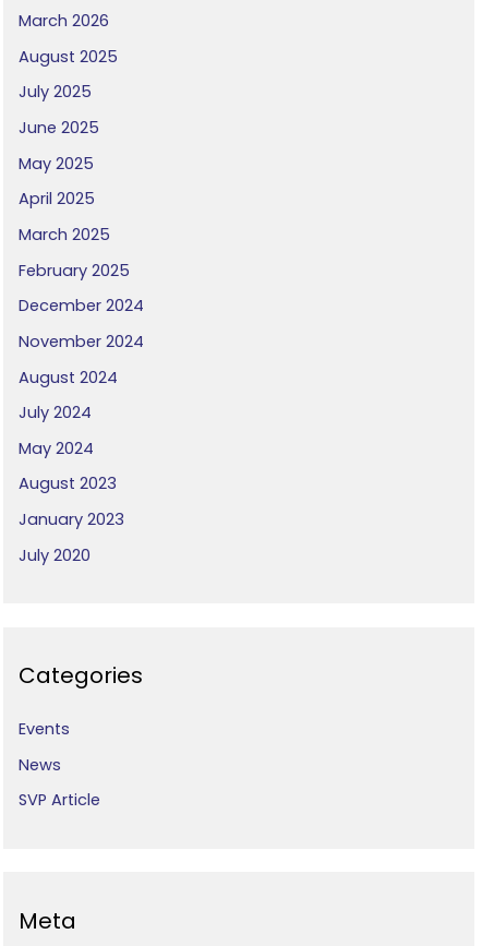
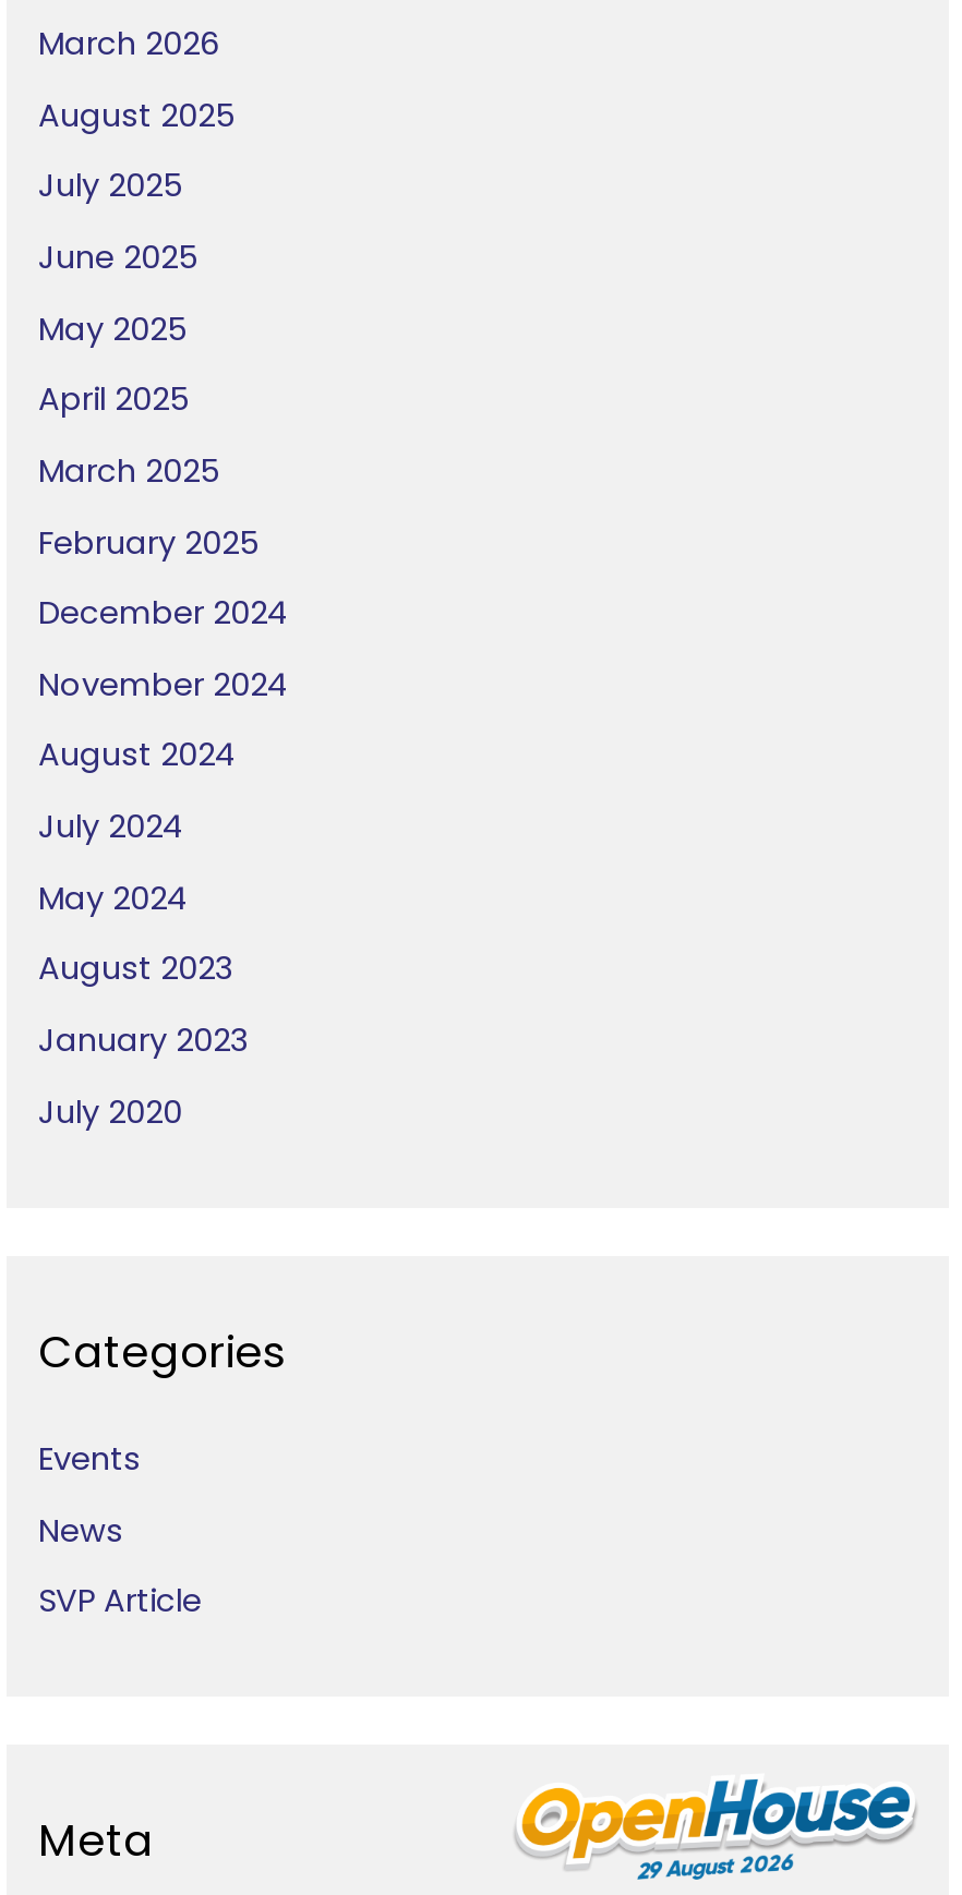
+ [image]
